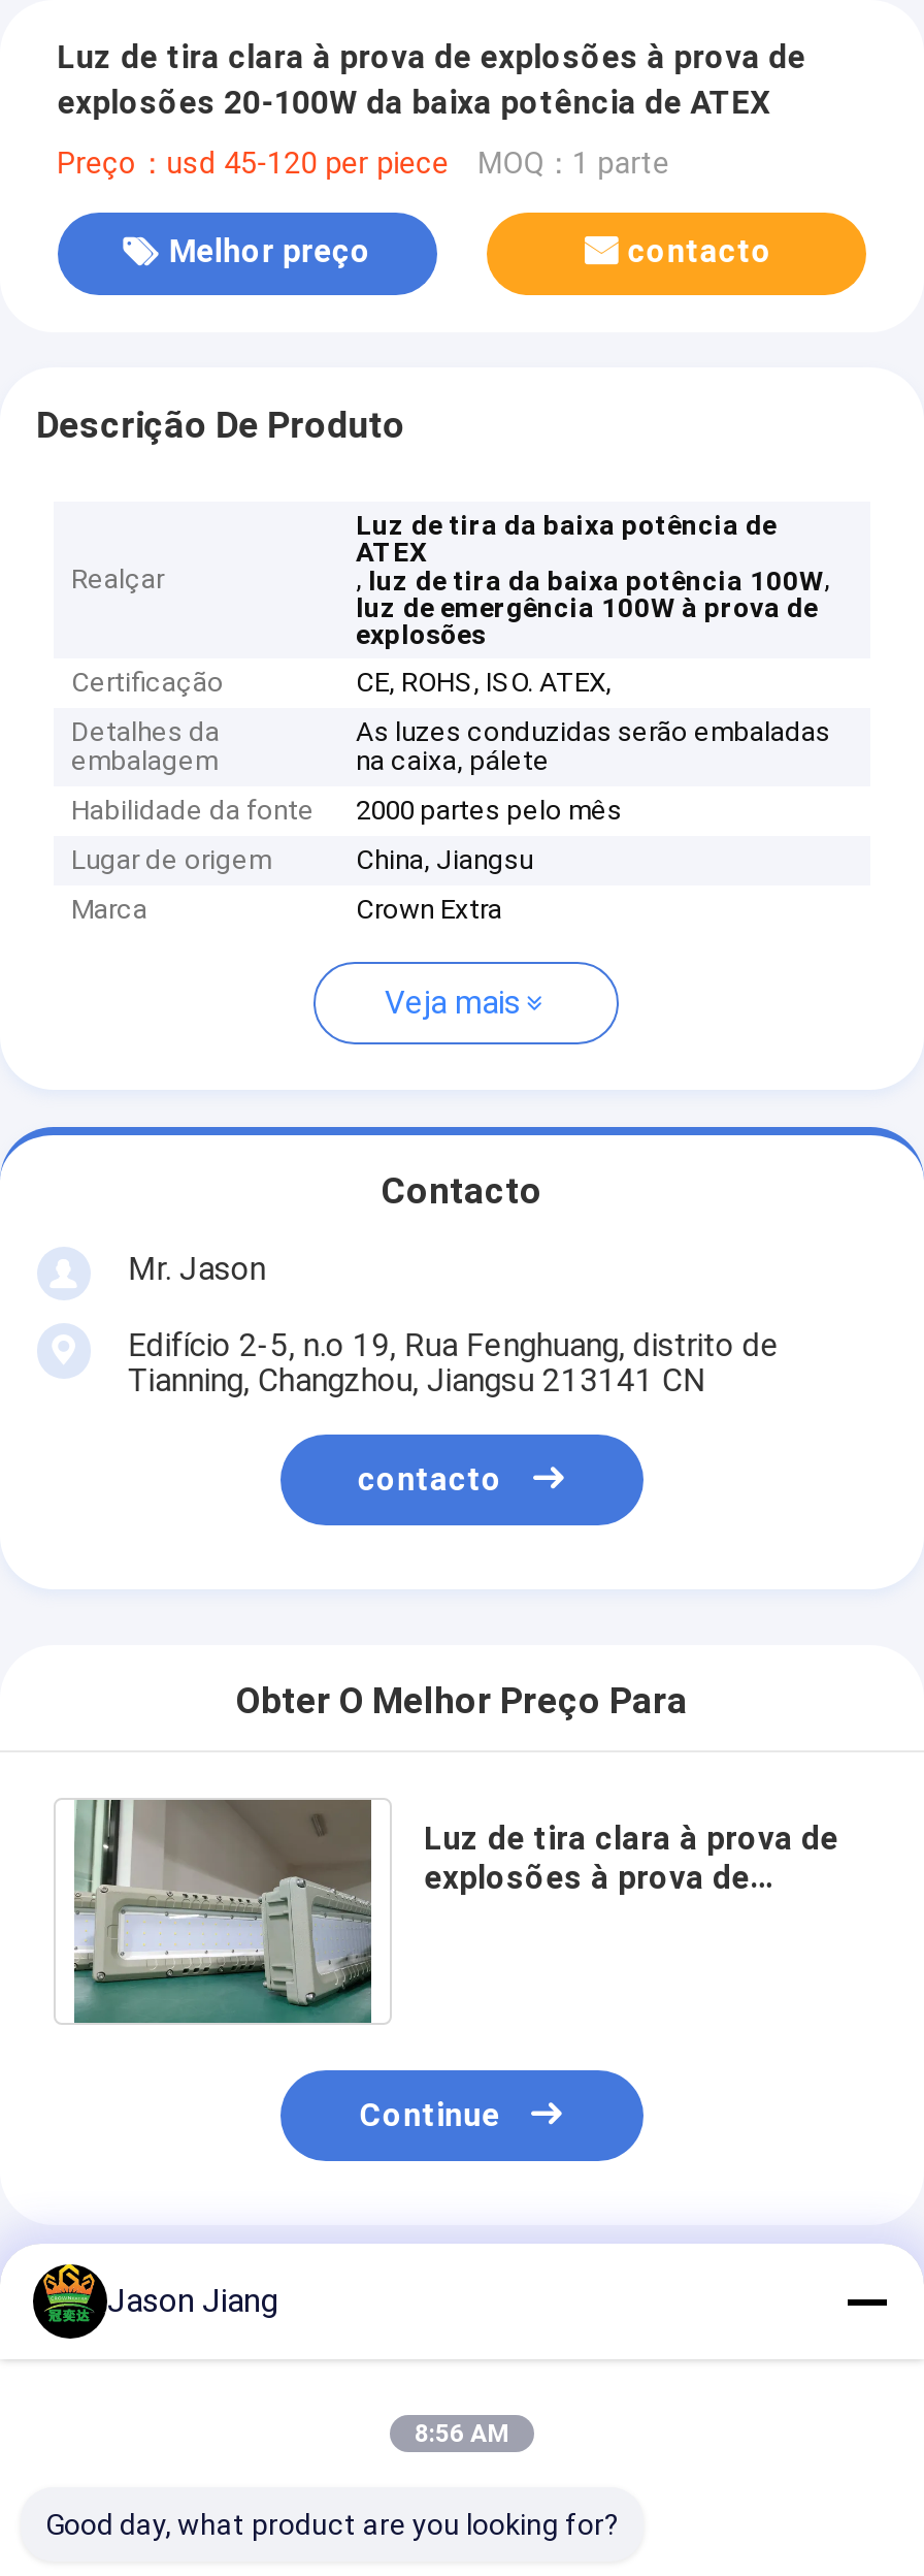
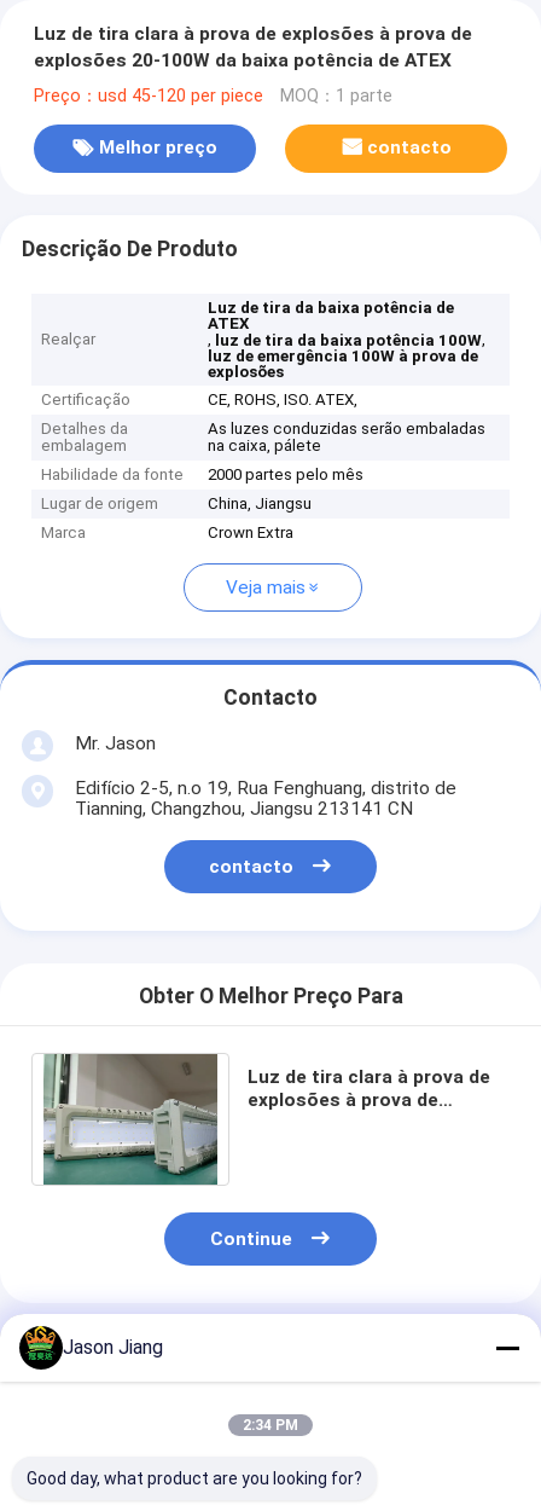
- 8:56 AM
+ 2:34 PM
